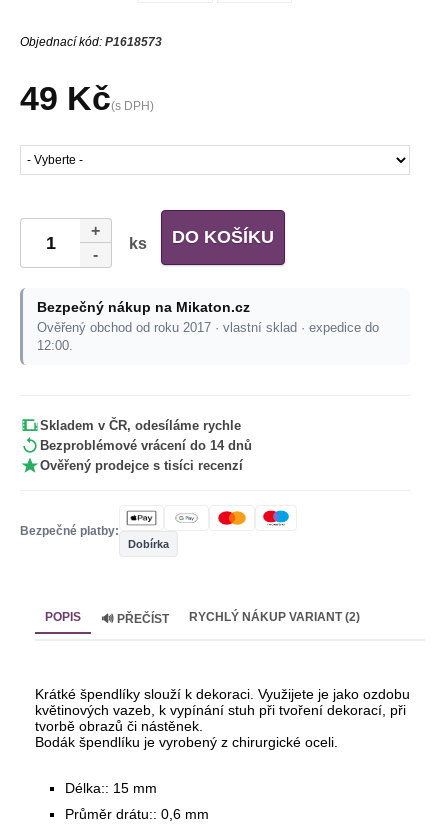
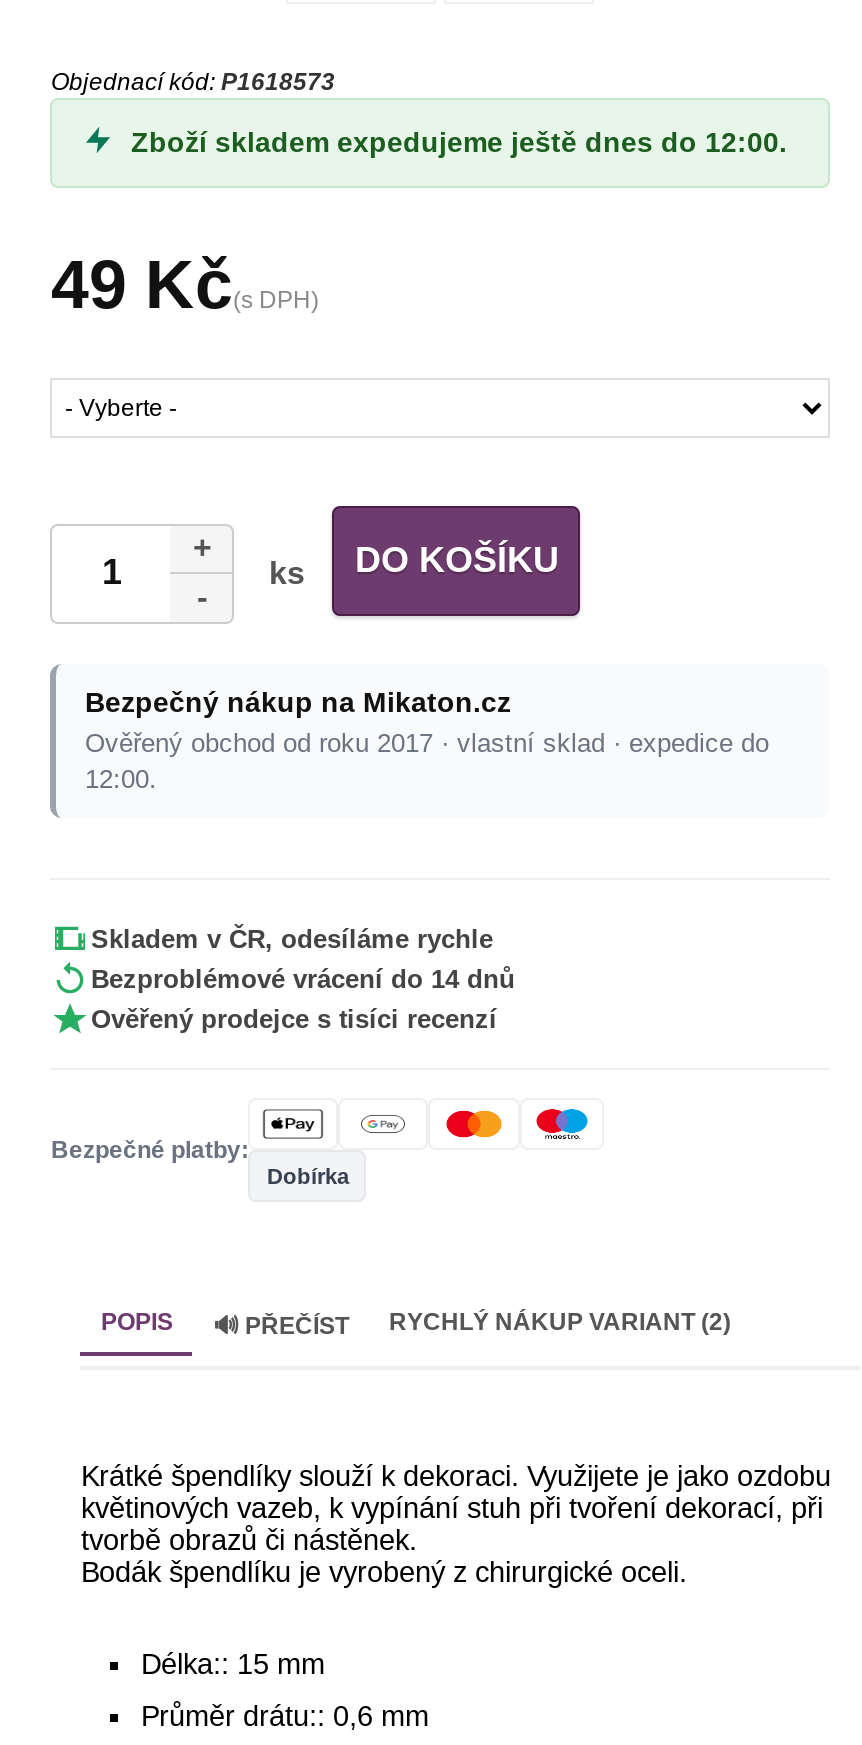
+ Zboží skladem expedujeme ještě dnes do 12:00.
